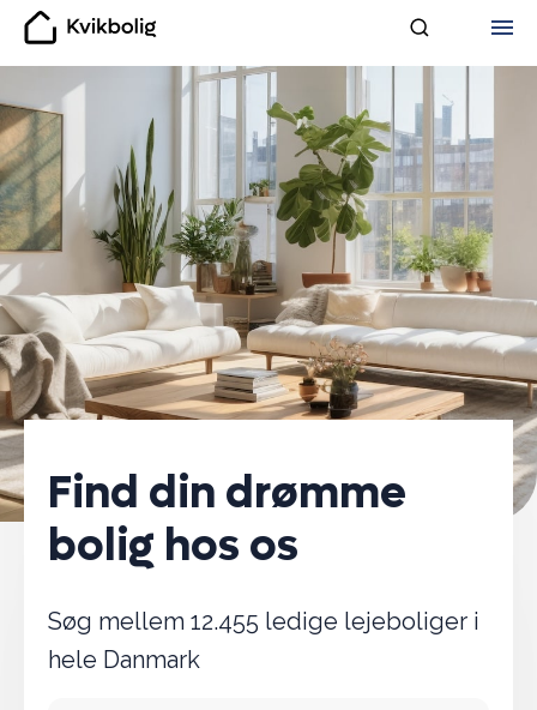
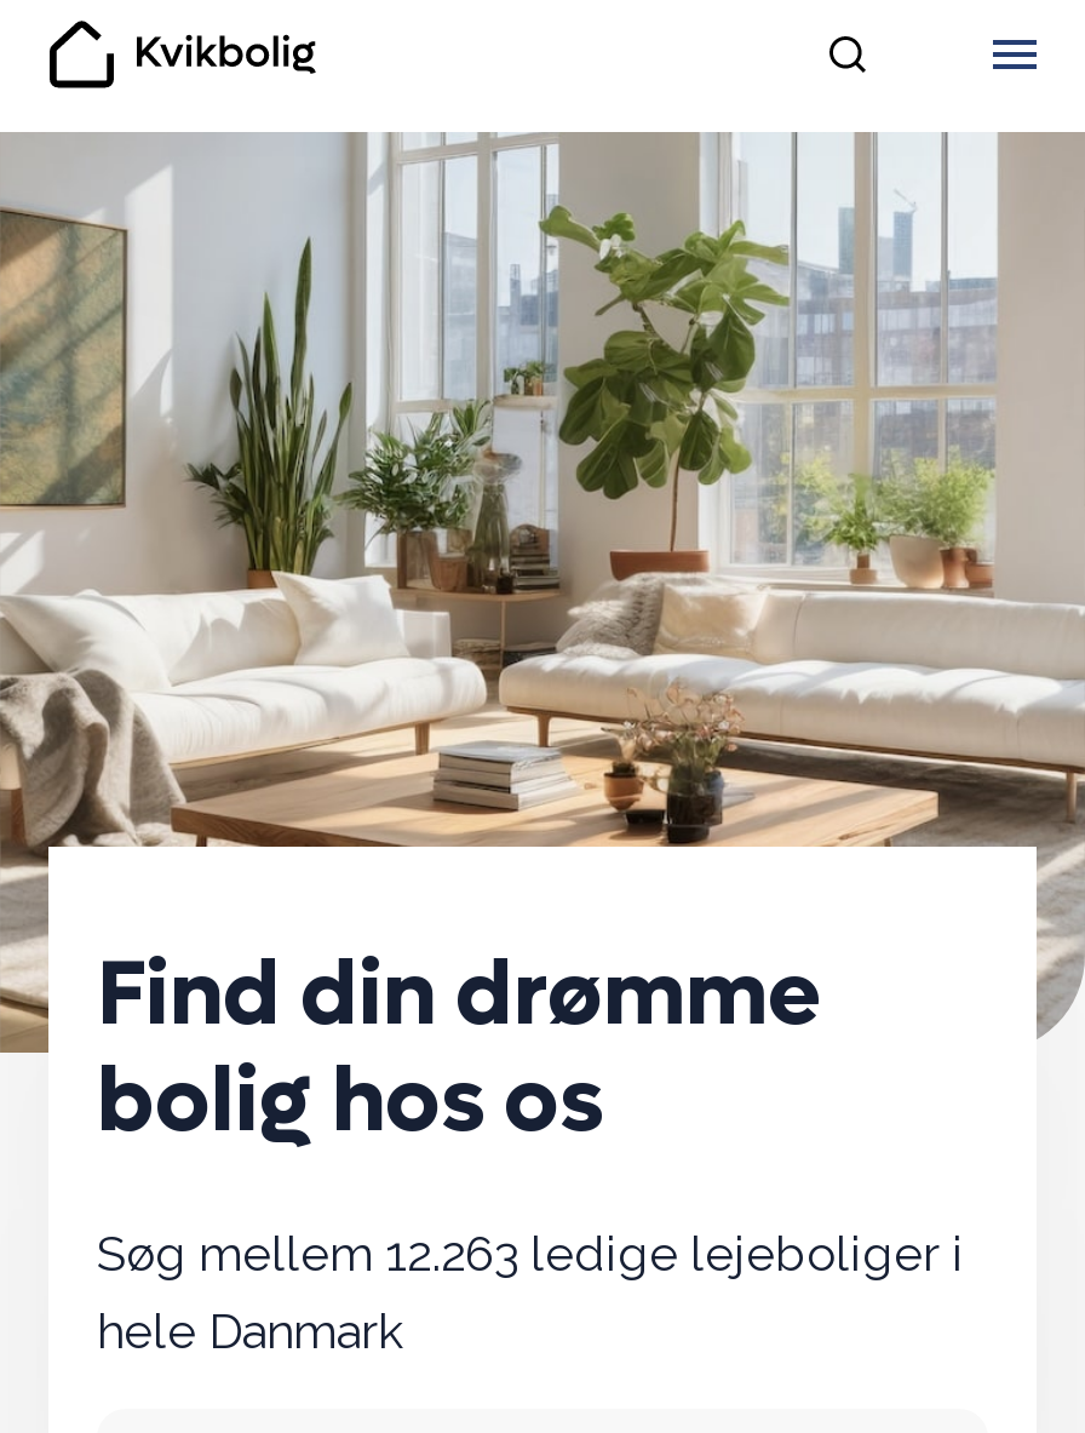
- Søg mellem 12.455 ledige lejeboliger i
+ Søg mellem 12.263 ledige lejeboliger i
